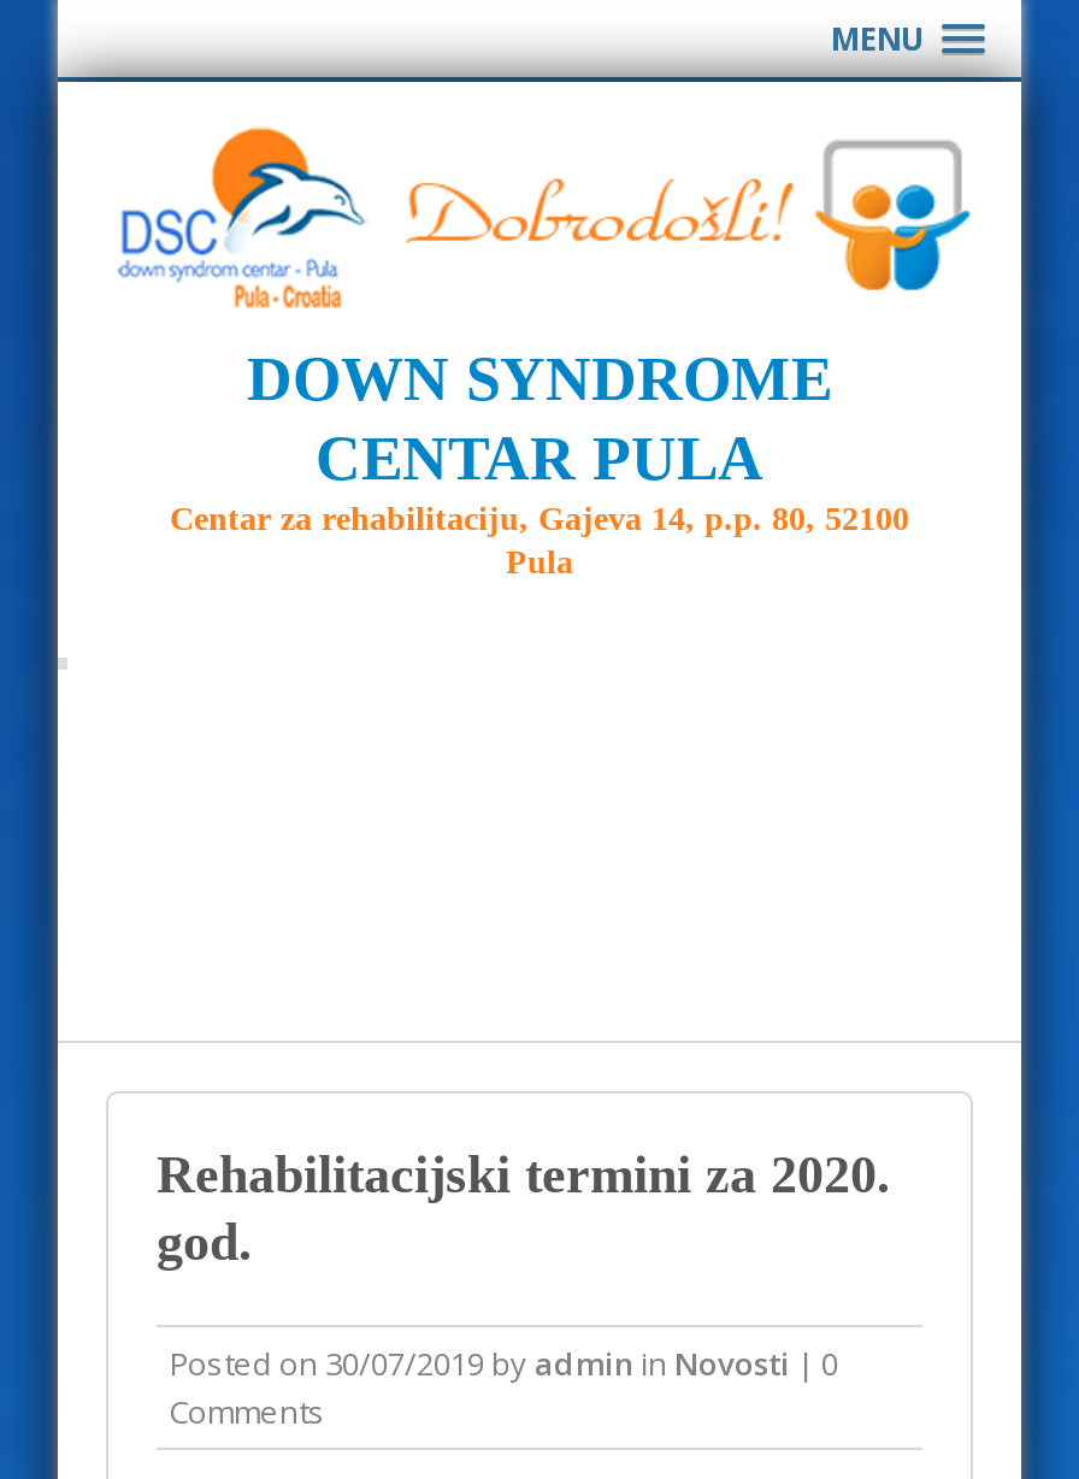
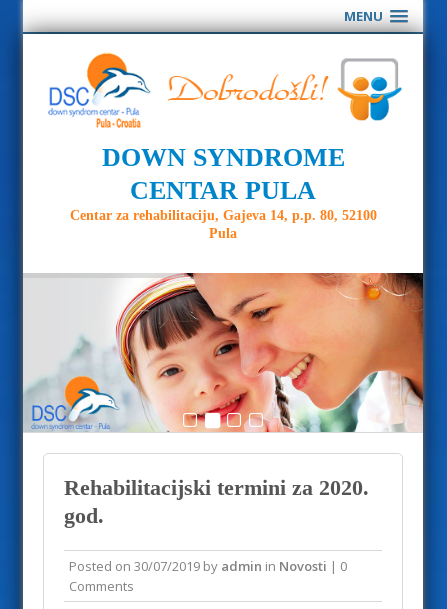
+ [image]
